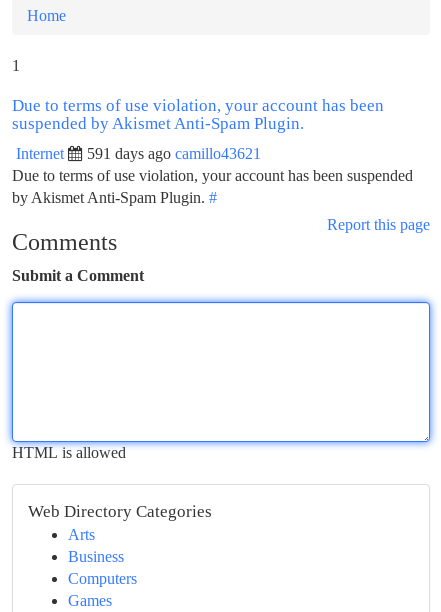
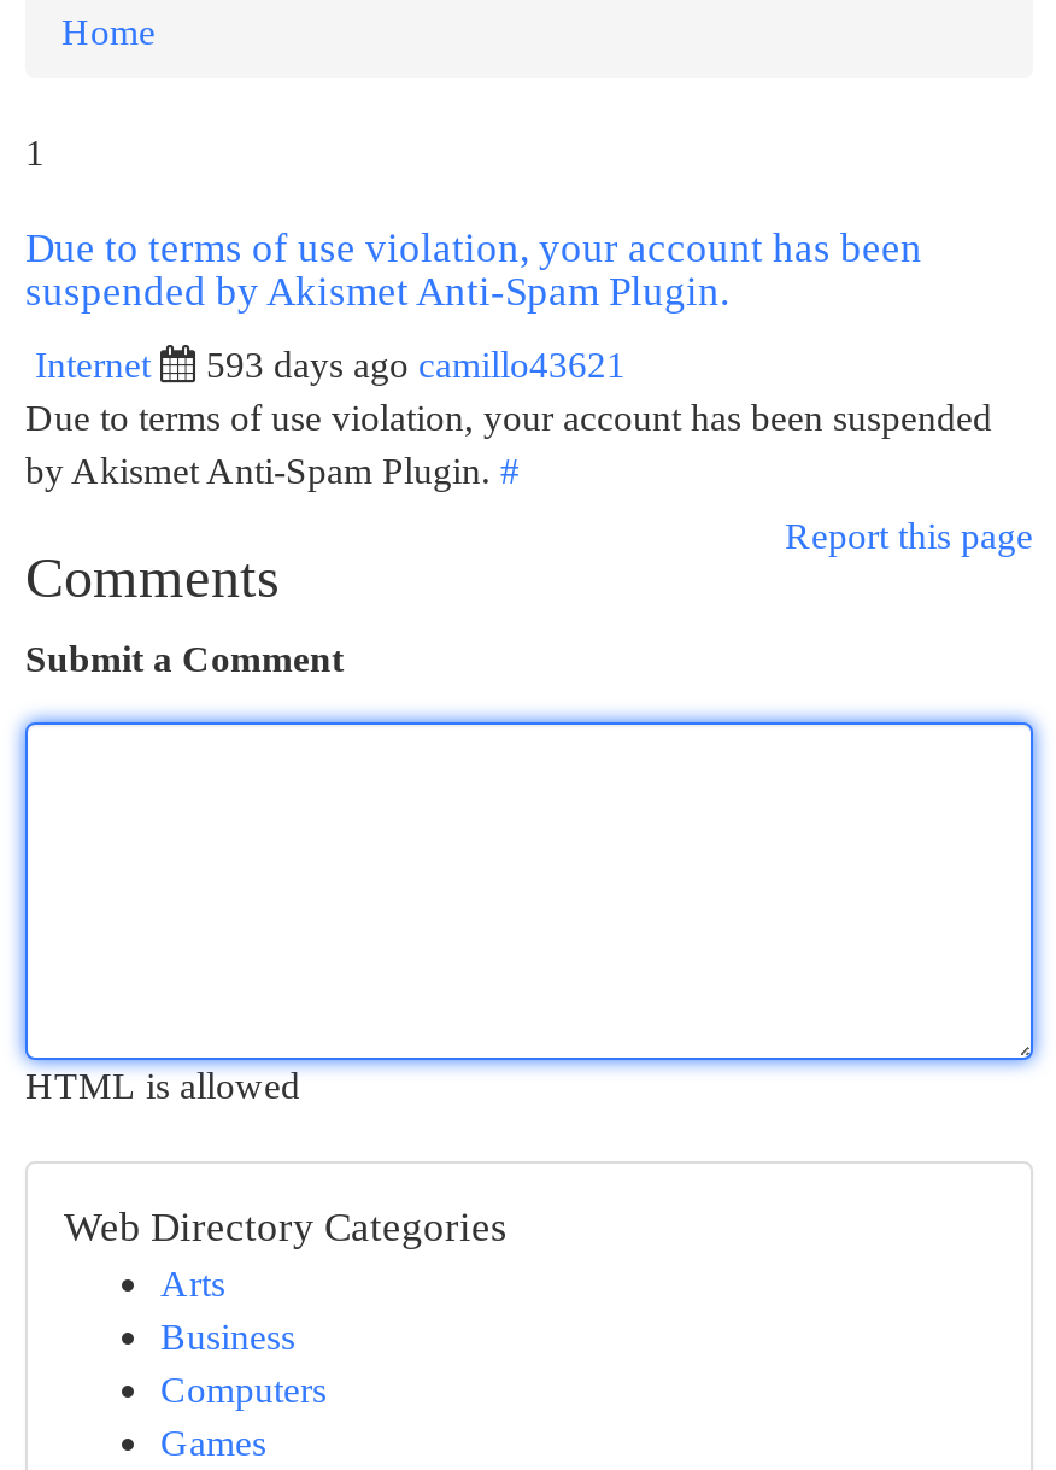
- 591 days ago camillo43621
+ 593 days ago camillo43621
